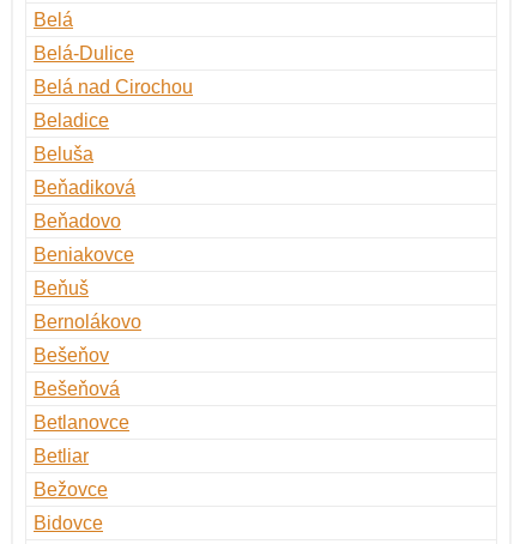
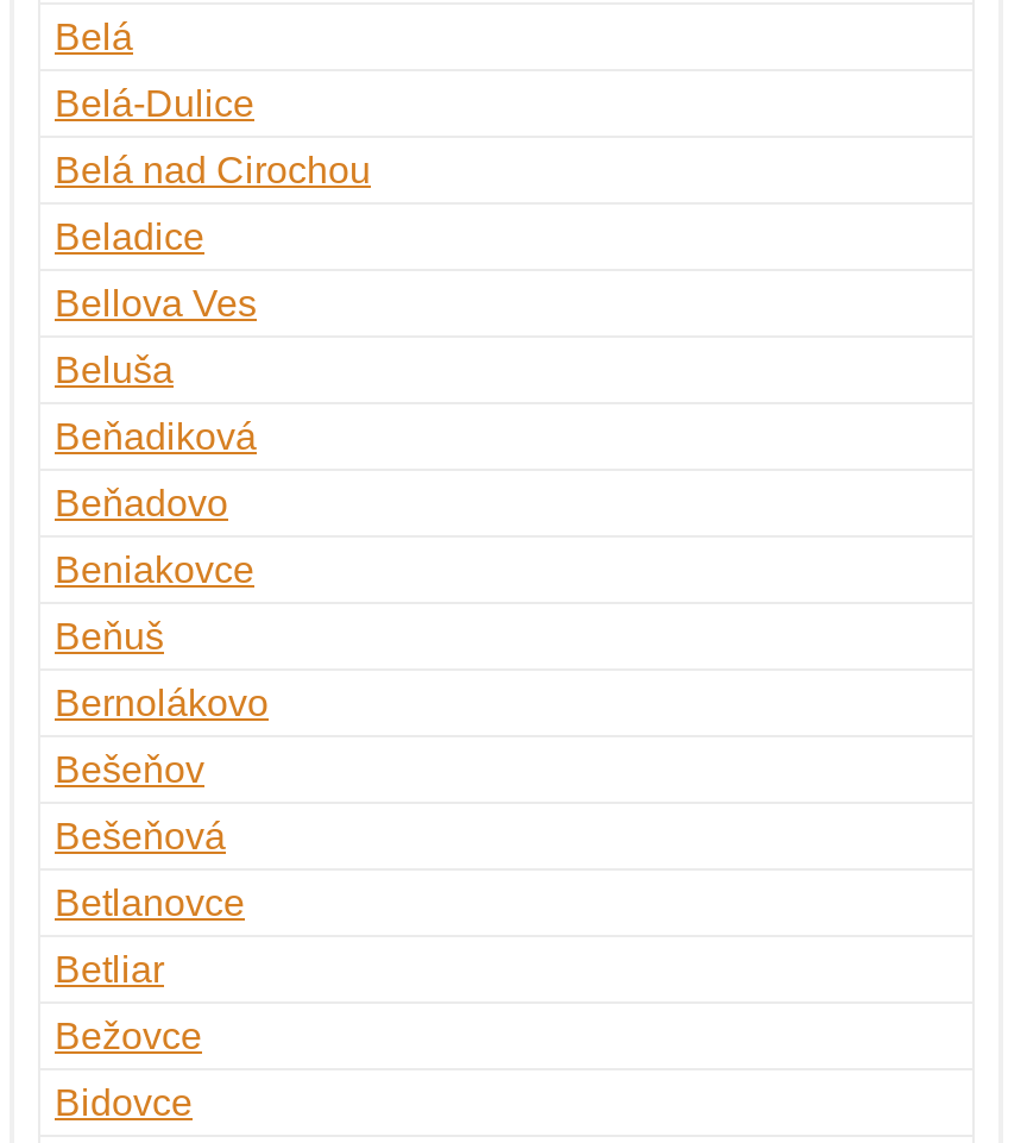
+ Bellova Ves
